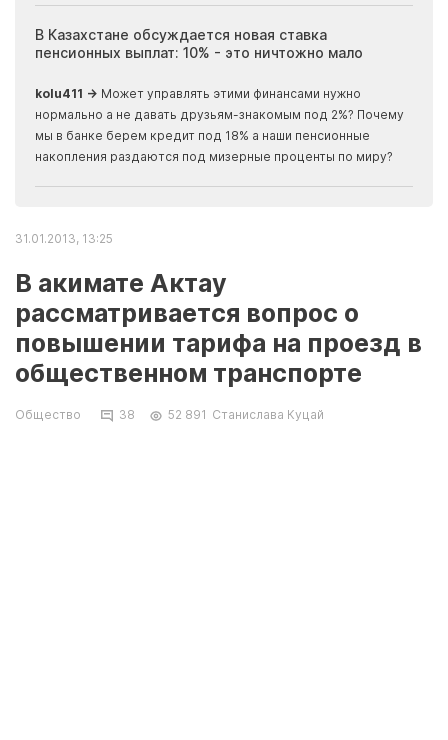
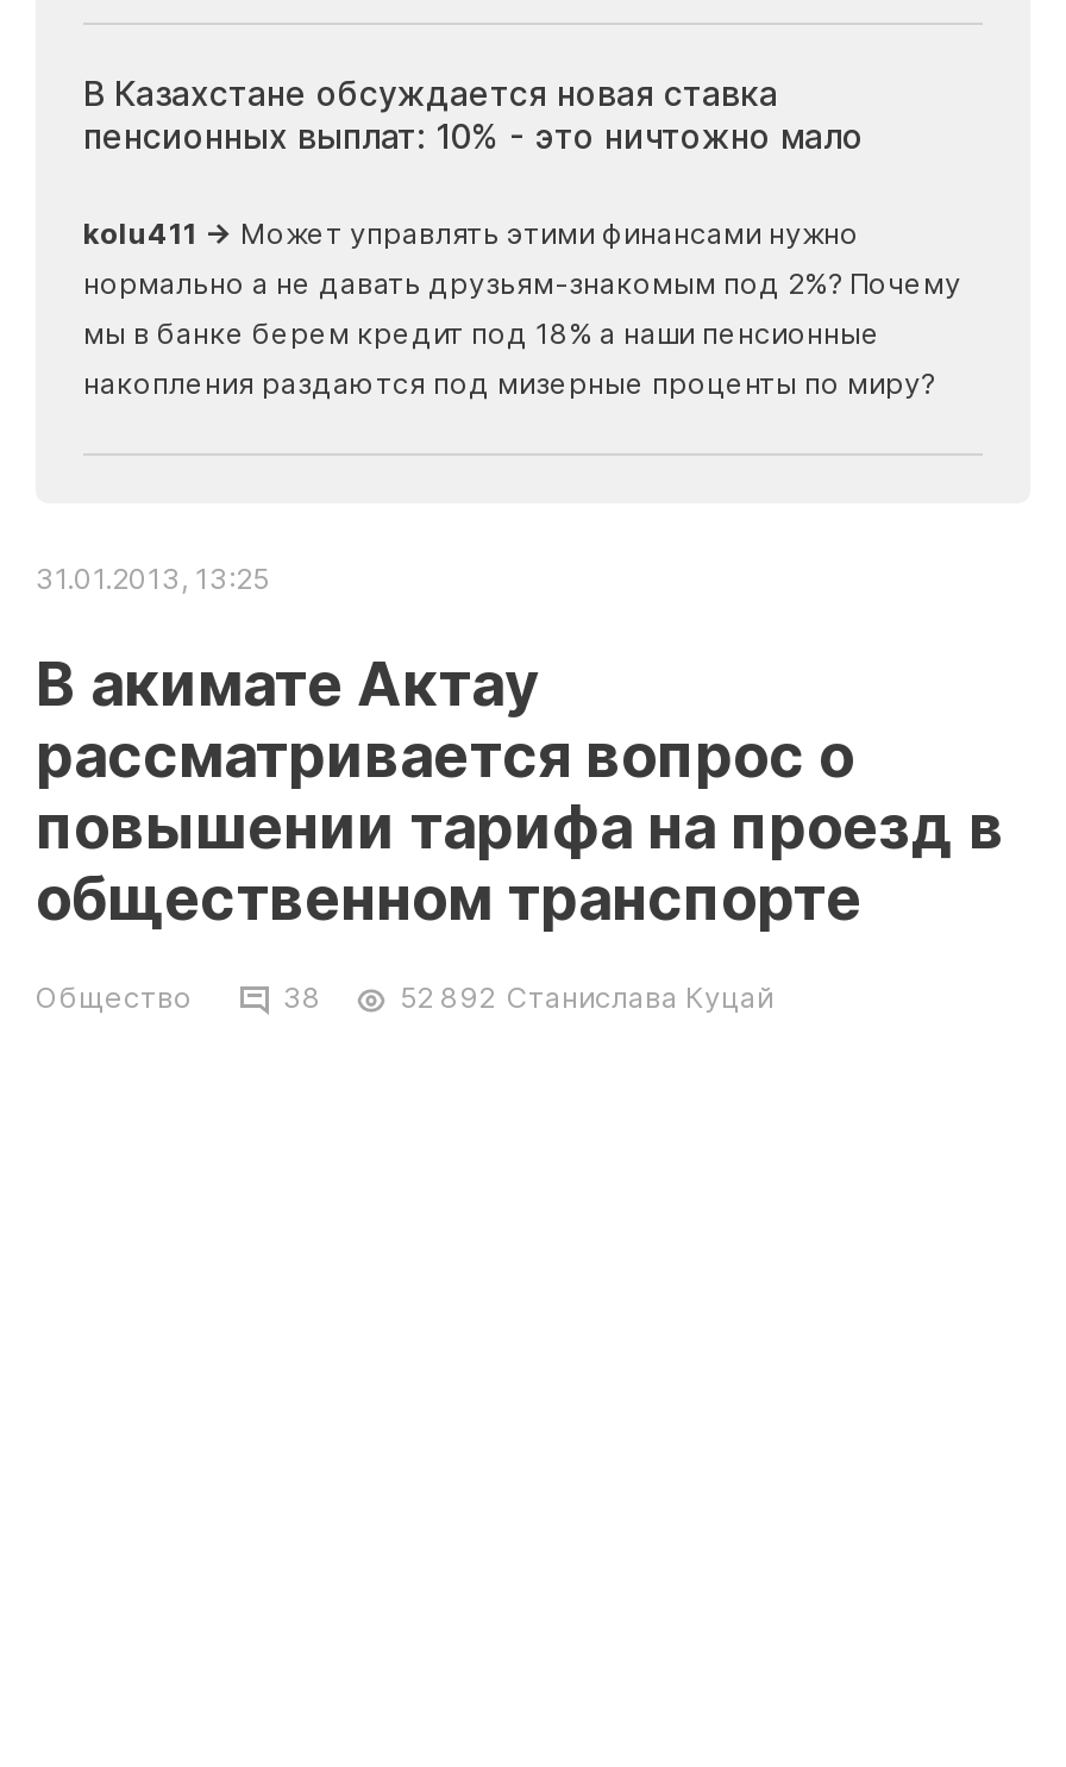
- 52 891 Станислава Куцай
+ 52 892 Станислава Куцай
